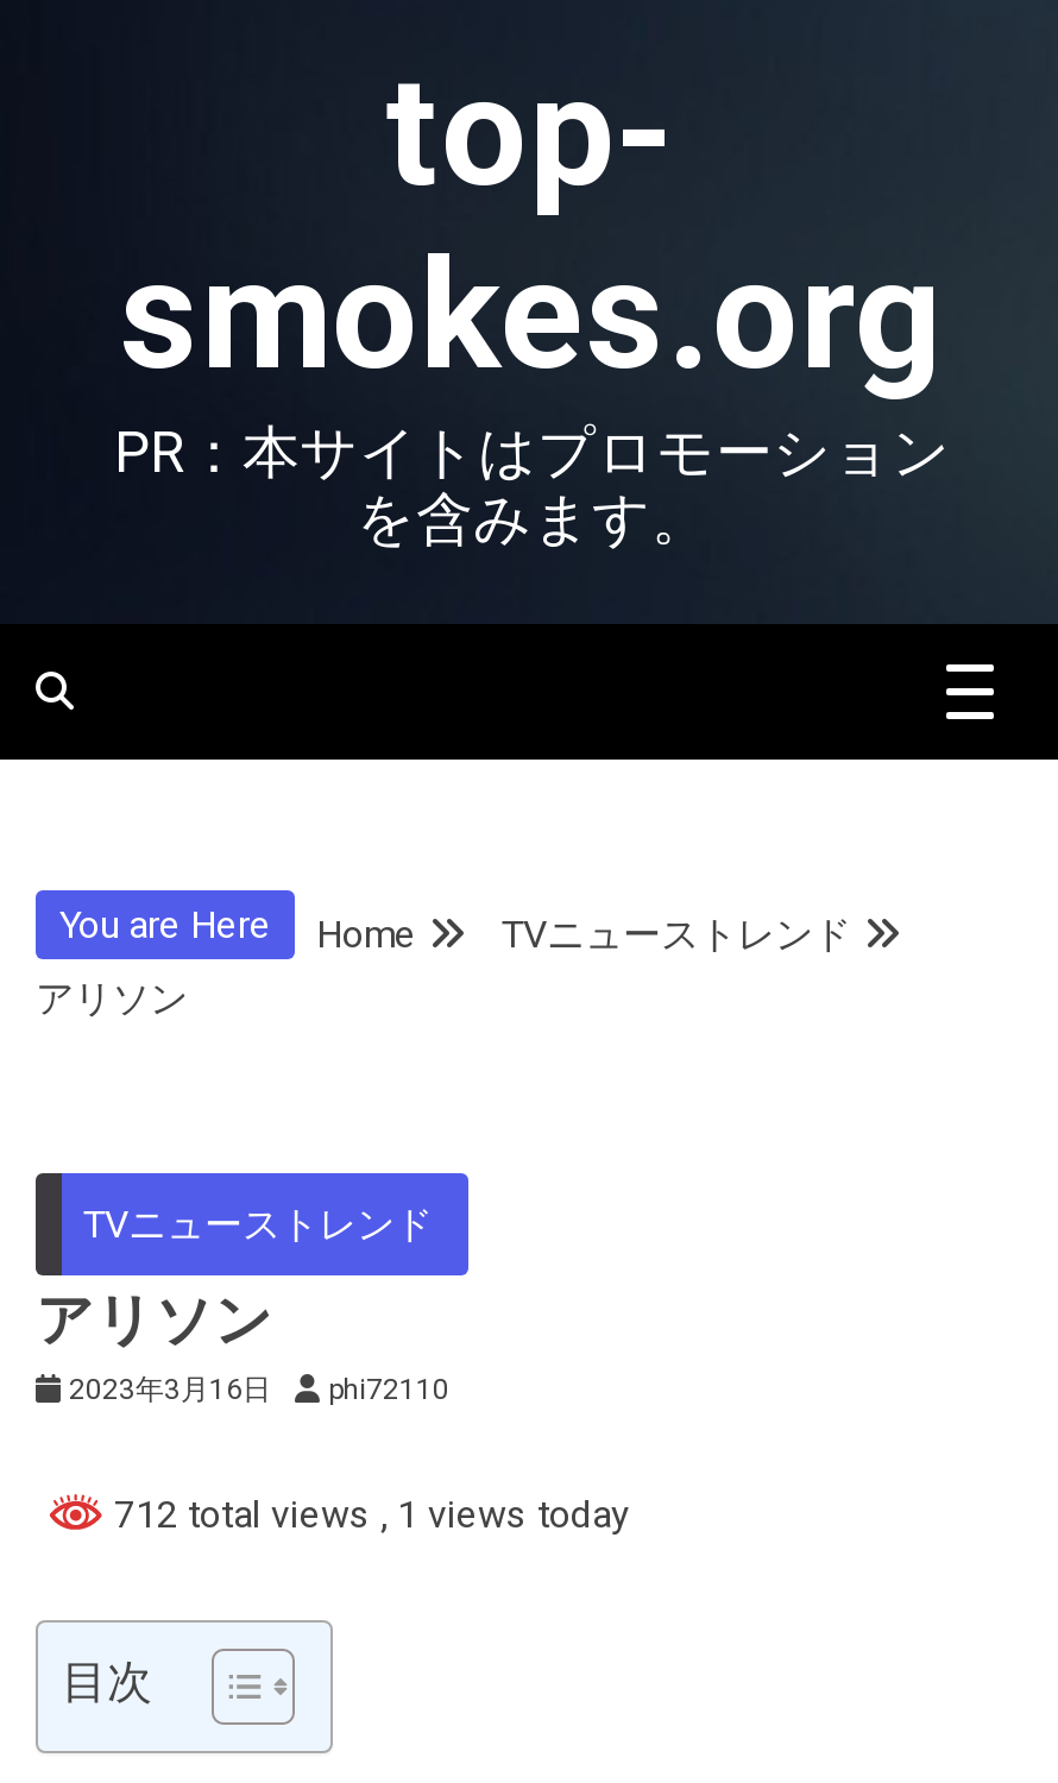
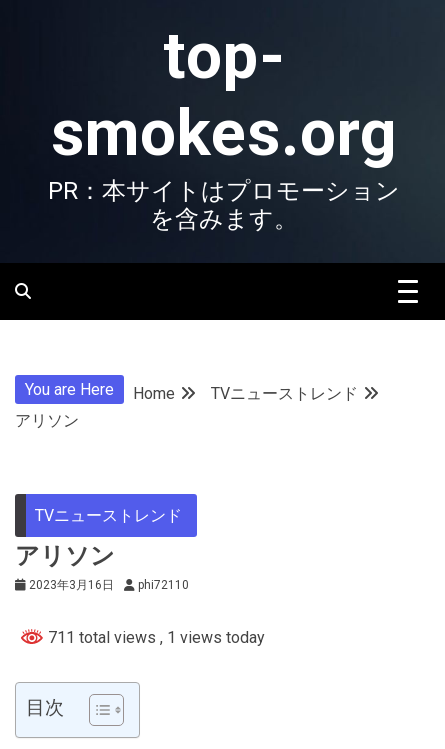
- 712 total views, 1 views today
+ 711 total views, 1 views today
